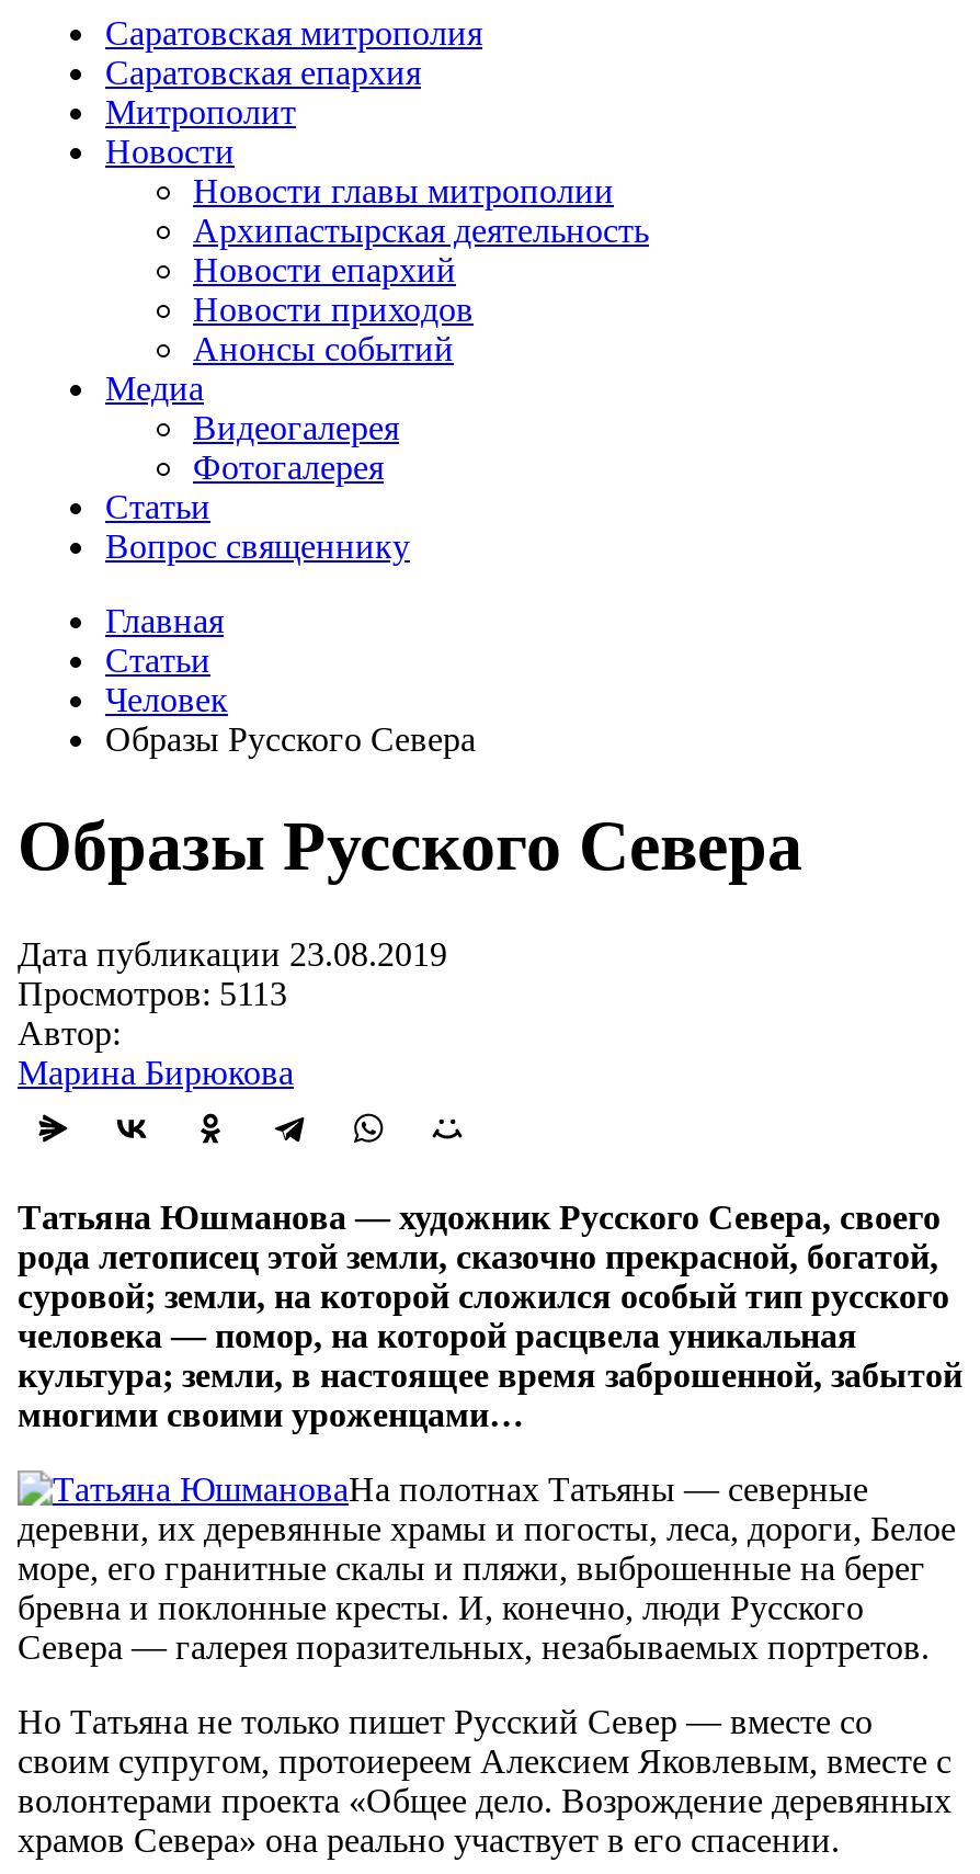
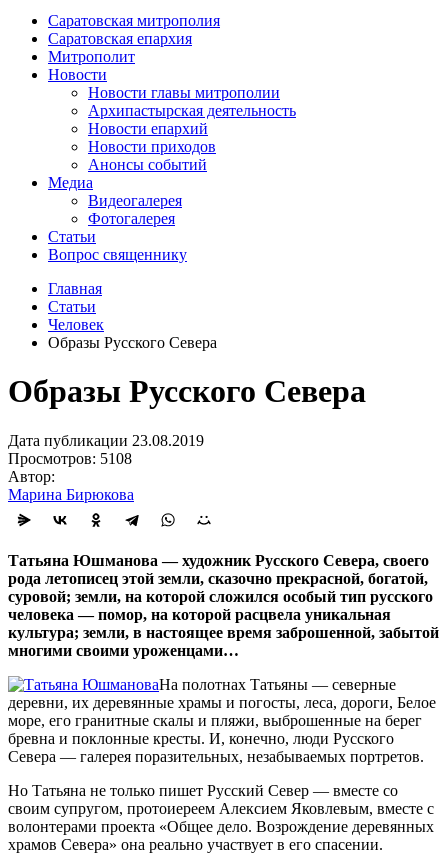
- Просмотров: 5113
+ Просмотров: 5108
